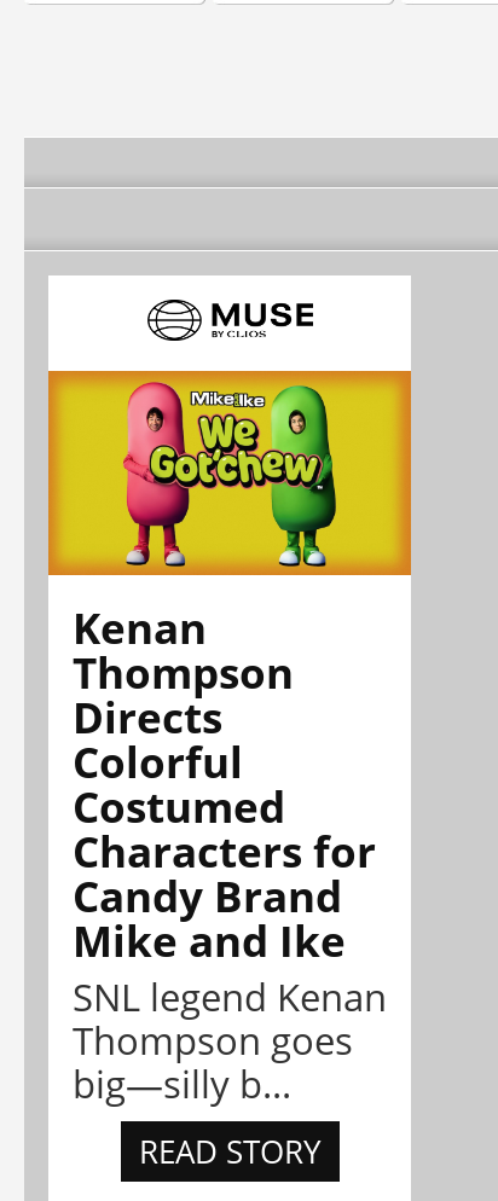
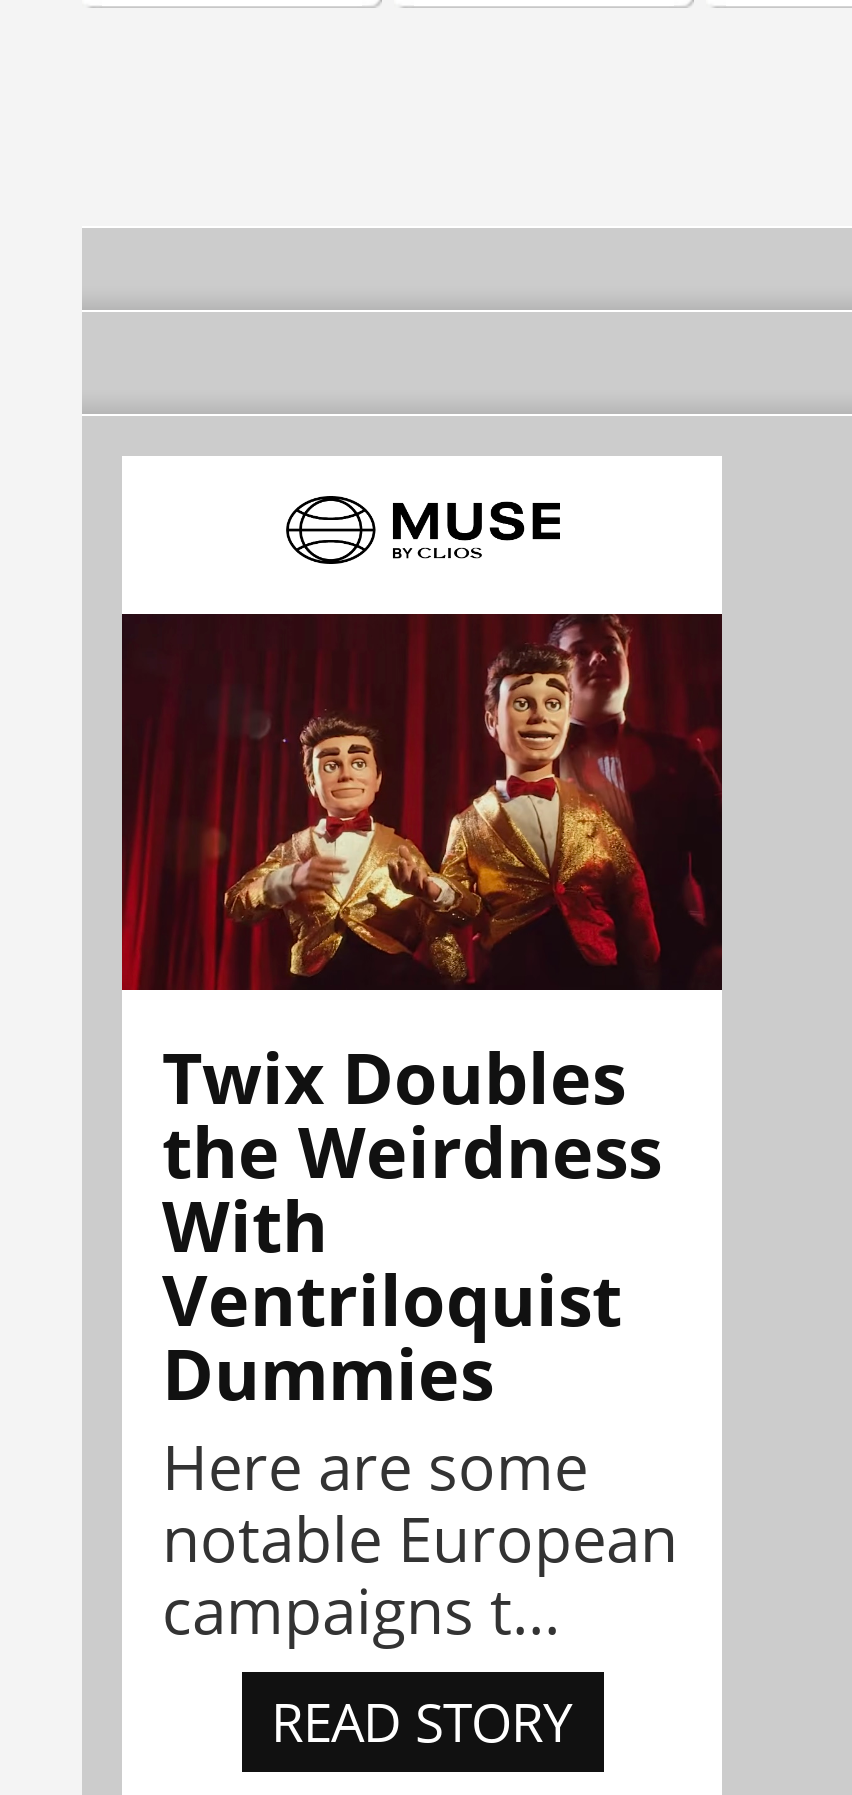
- [image]
- Kenan
- Thompson
- Directs
- Colorful
- Costumed
- Characters for
- Candy Brand
- Mike and Ike
- SNL legend Kenan
- Thompson goes
- big—silly b...
+ [image]
+ Twix Doubles
+ the Weirdness
+ With
+ Ventriloquist
+ Dummies
+ Here are some
+ notable European
+ campaigns t...
